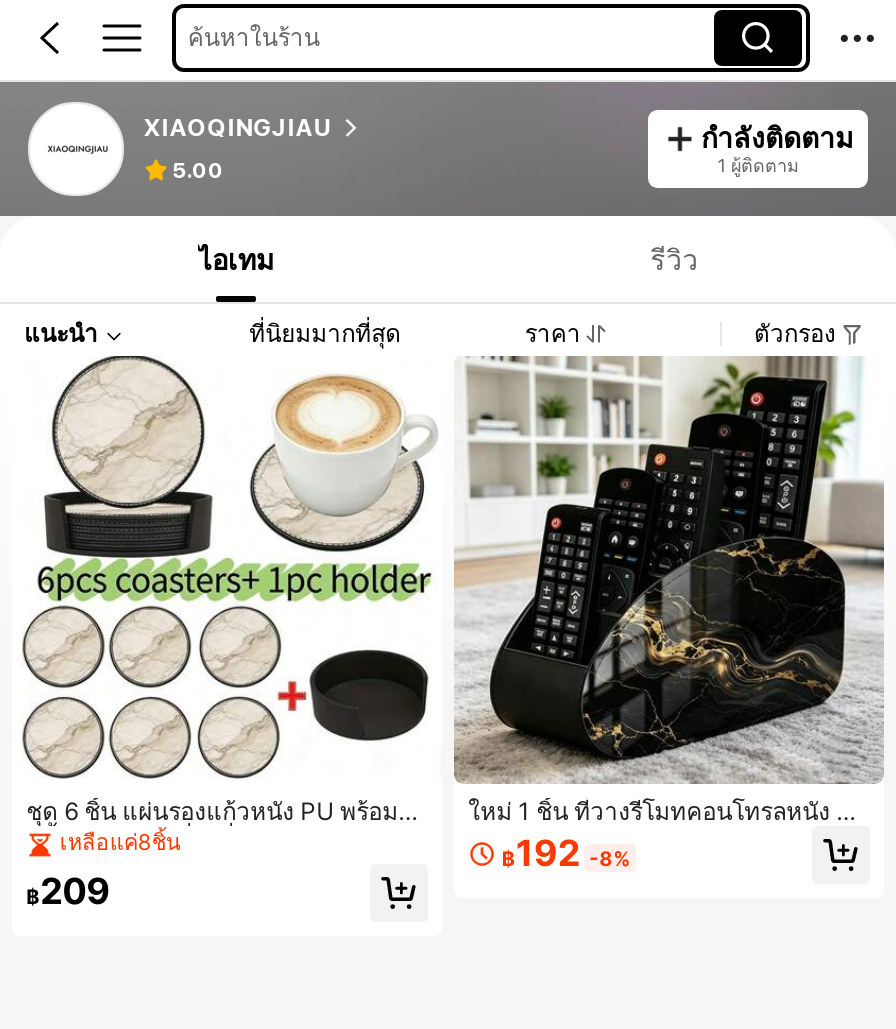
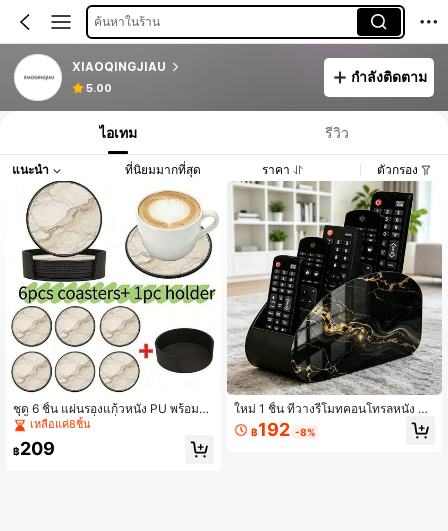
- 1 ผู้ติดตาม
